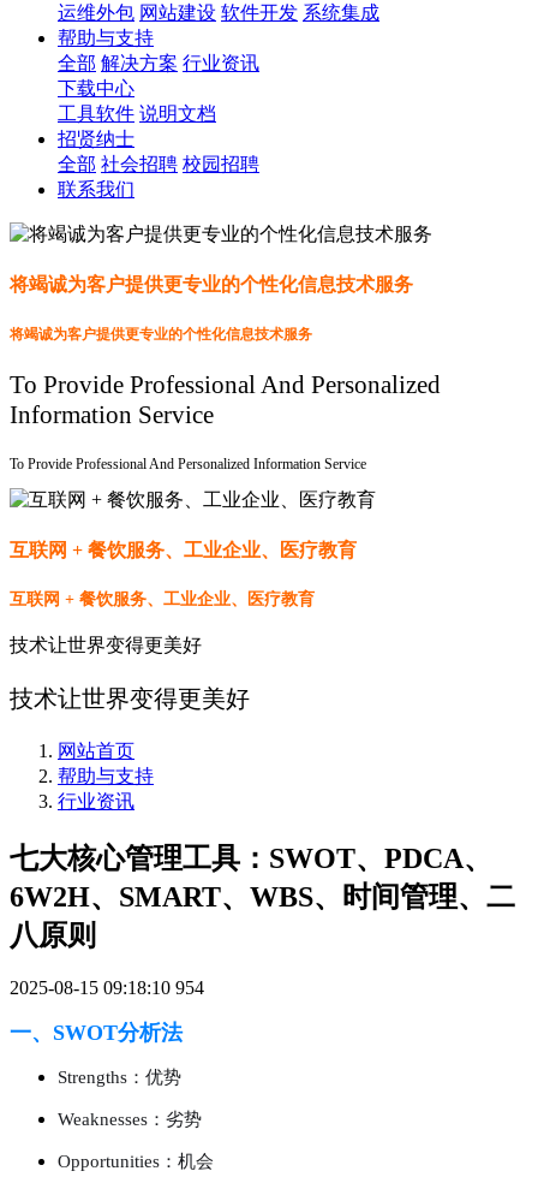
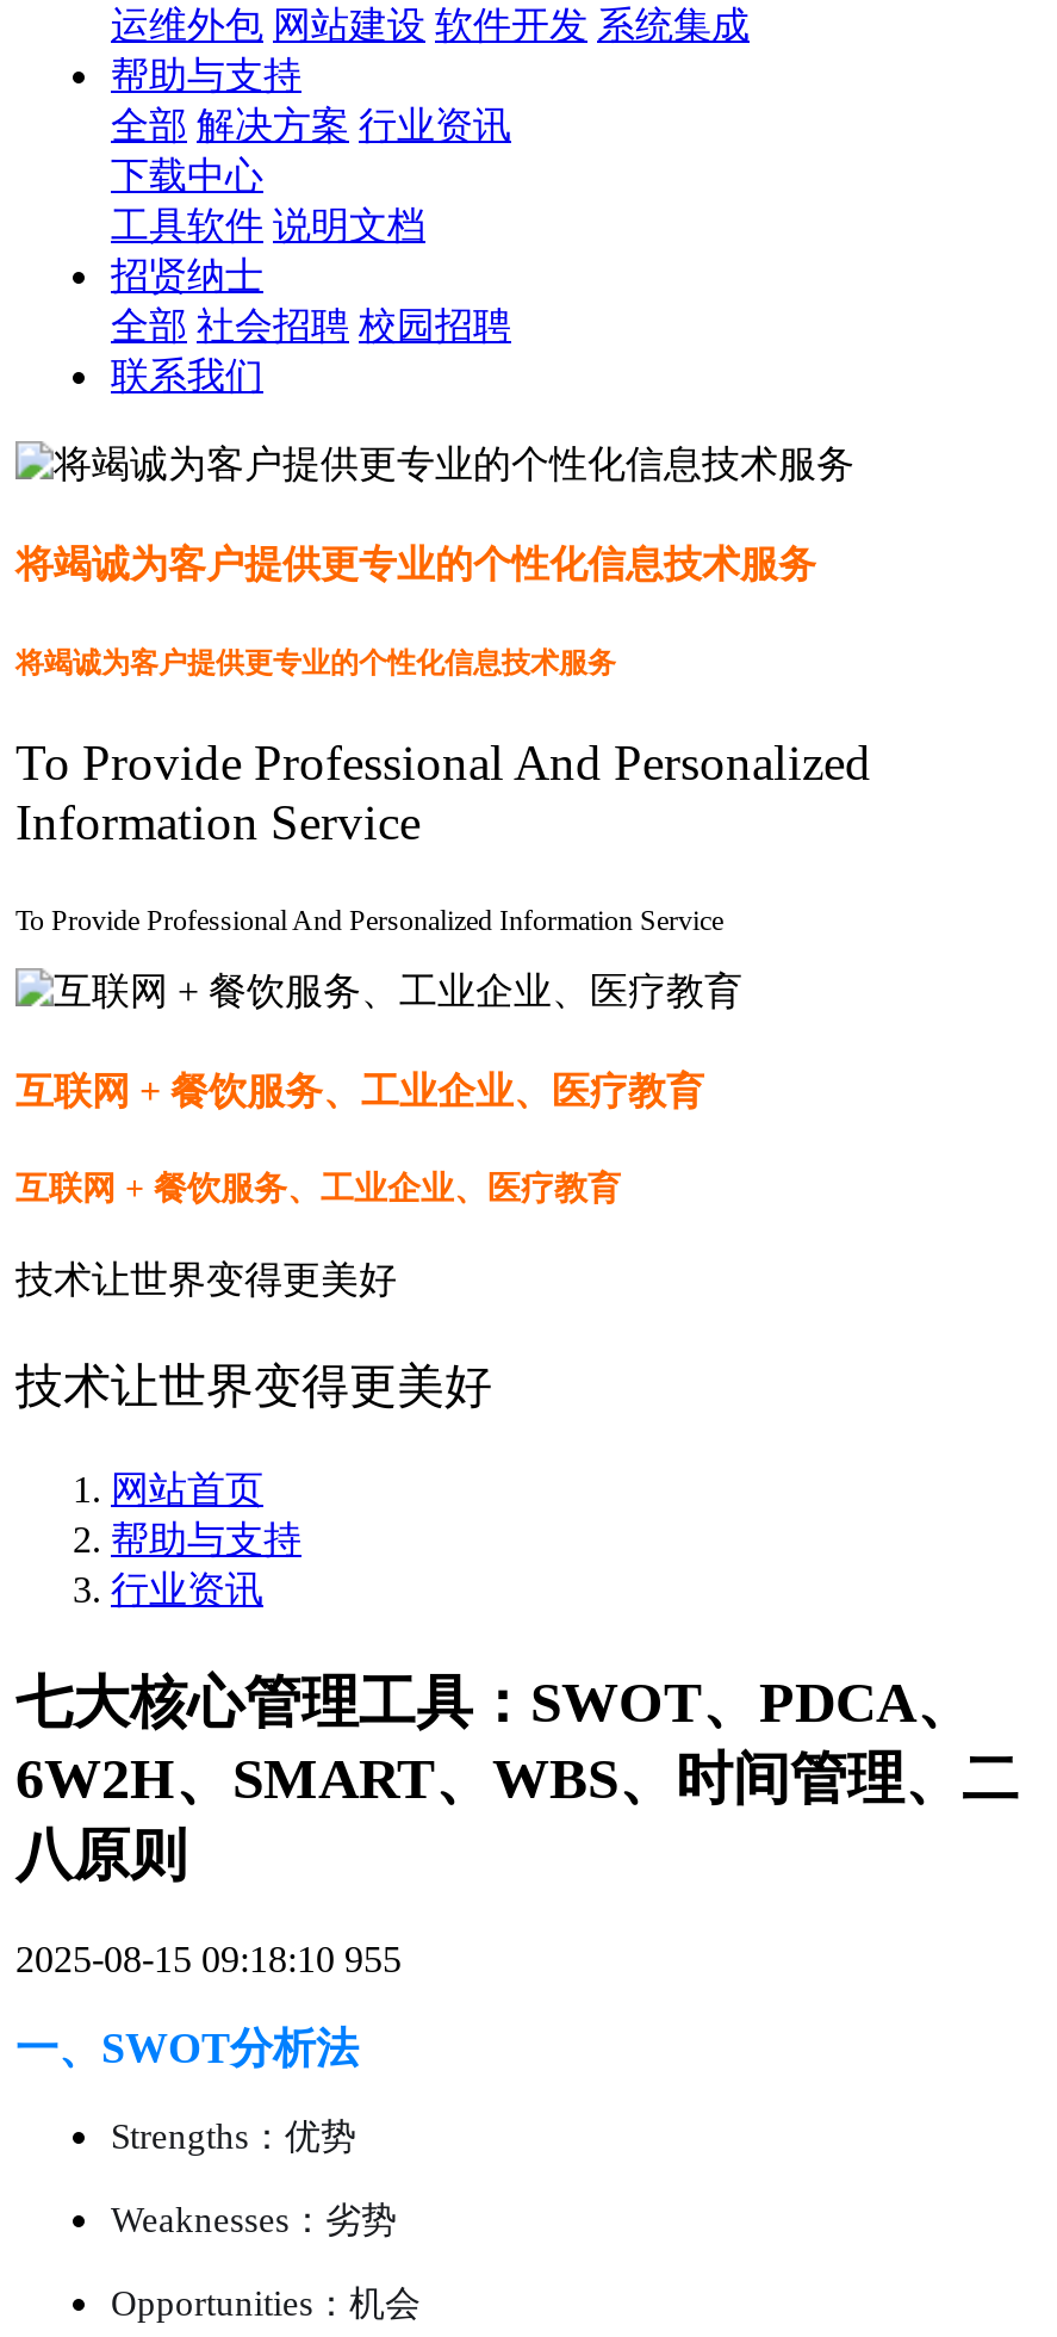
- 2025-08-15 09:18:10 954
+ 2025-08-15 09:18:10 955
